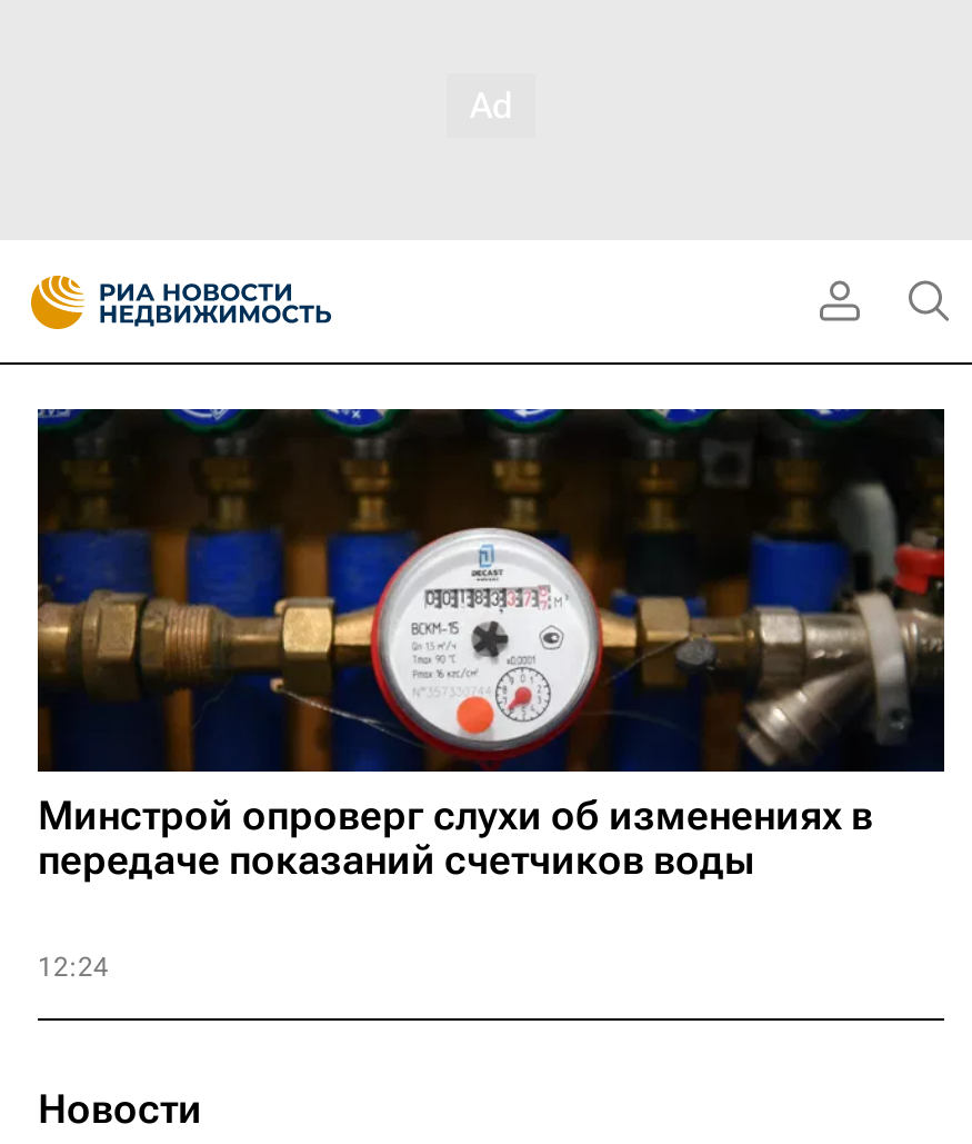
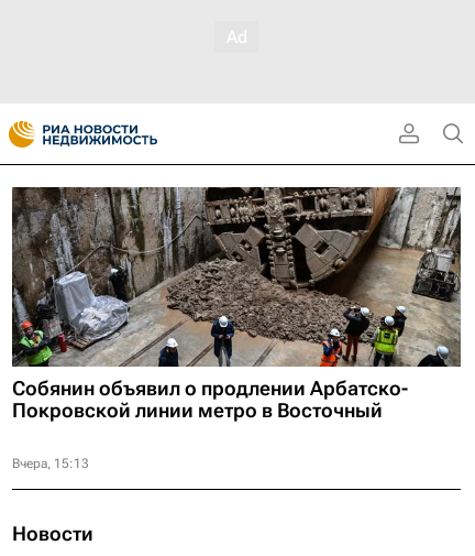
- [image]
- Минстрой опроверг слухи об изменениях в
- передаче показаний счетчиков воды
+ [image]
+ Собянин объявил о продлении Арбатско-
+ Покровской линии метро в Восточный

- 12:24
+ Вчера, 15:13
